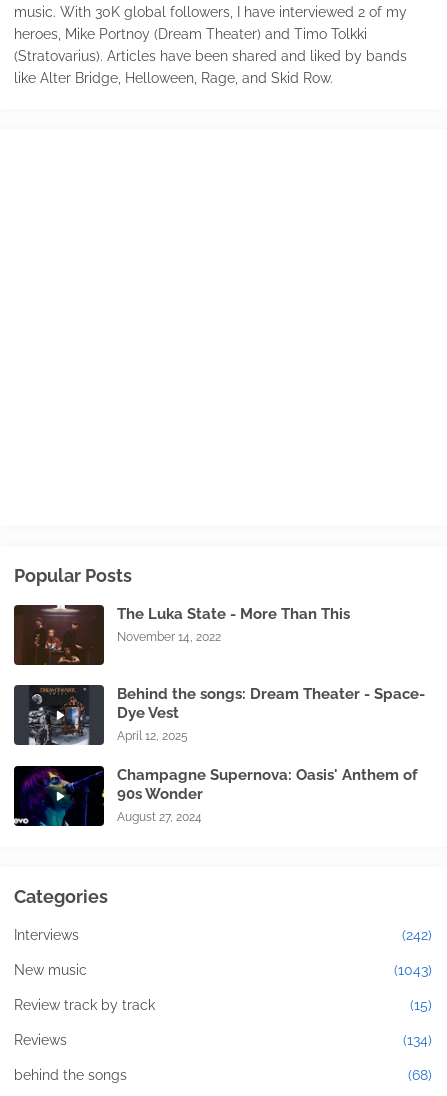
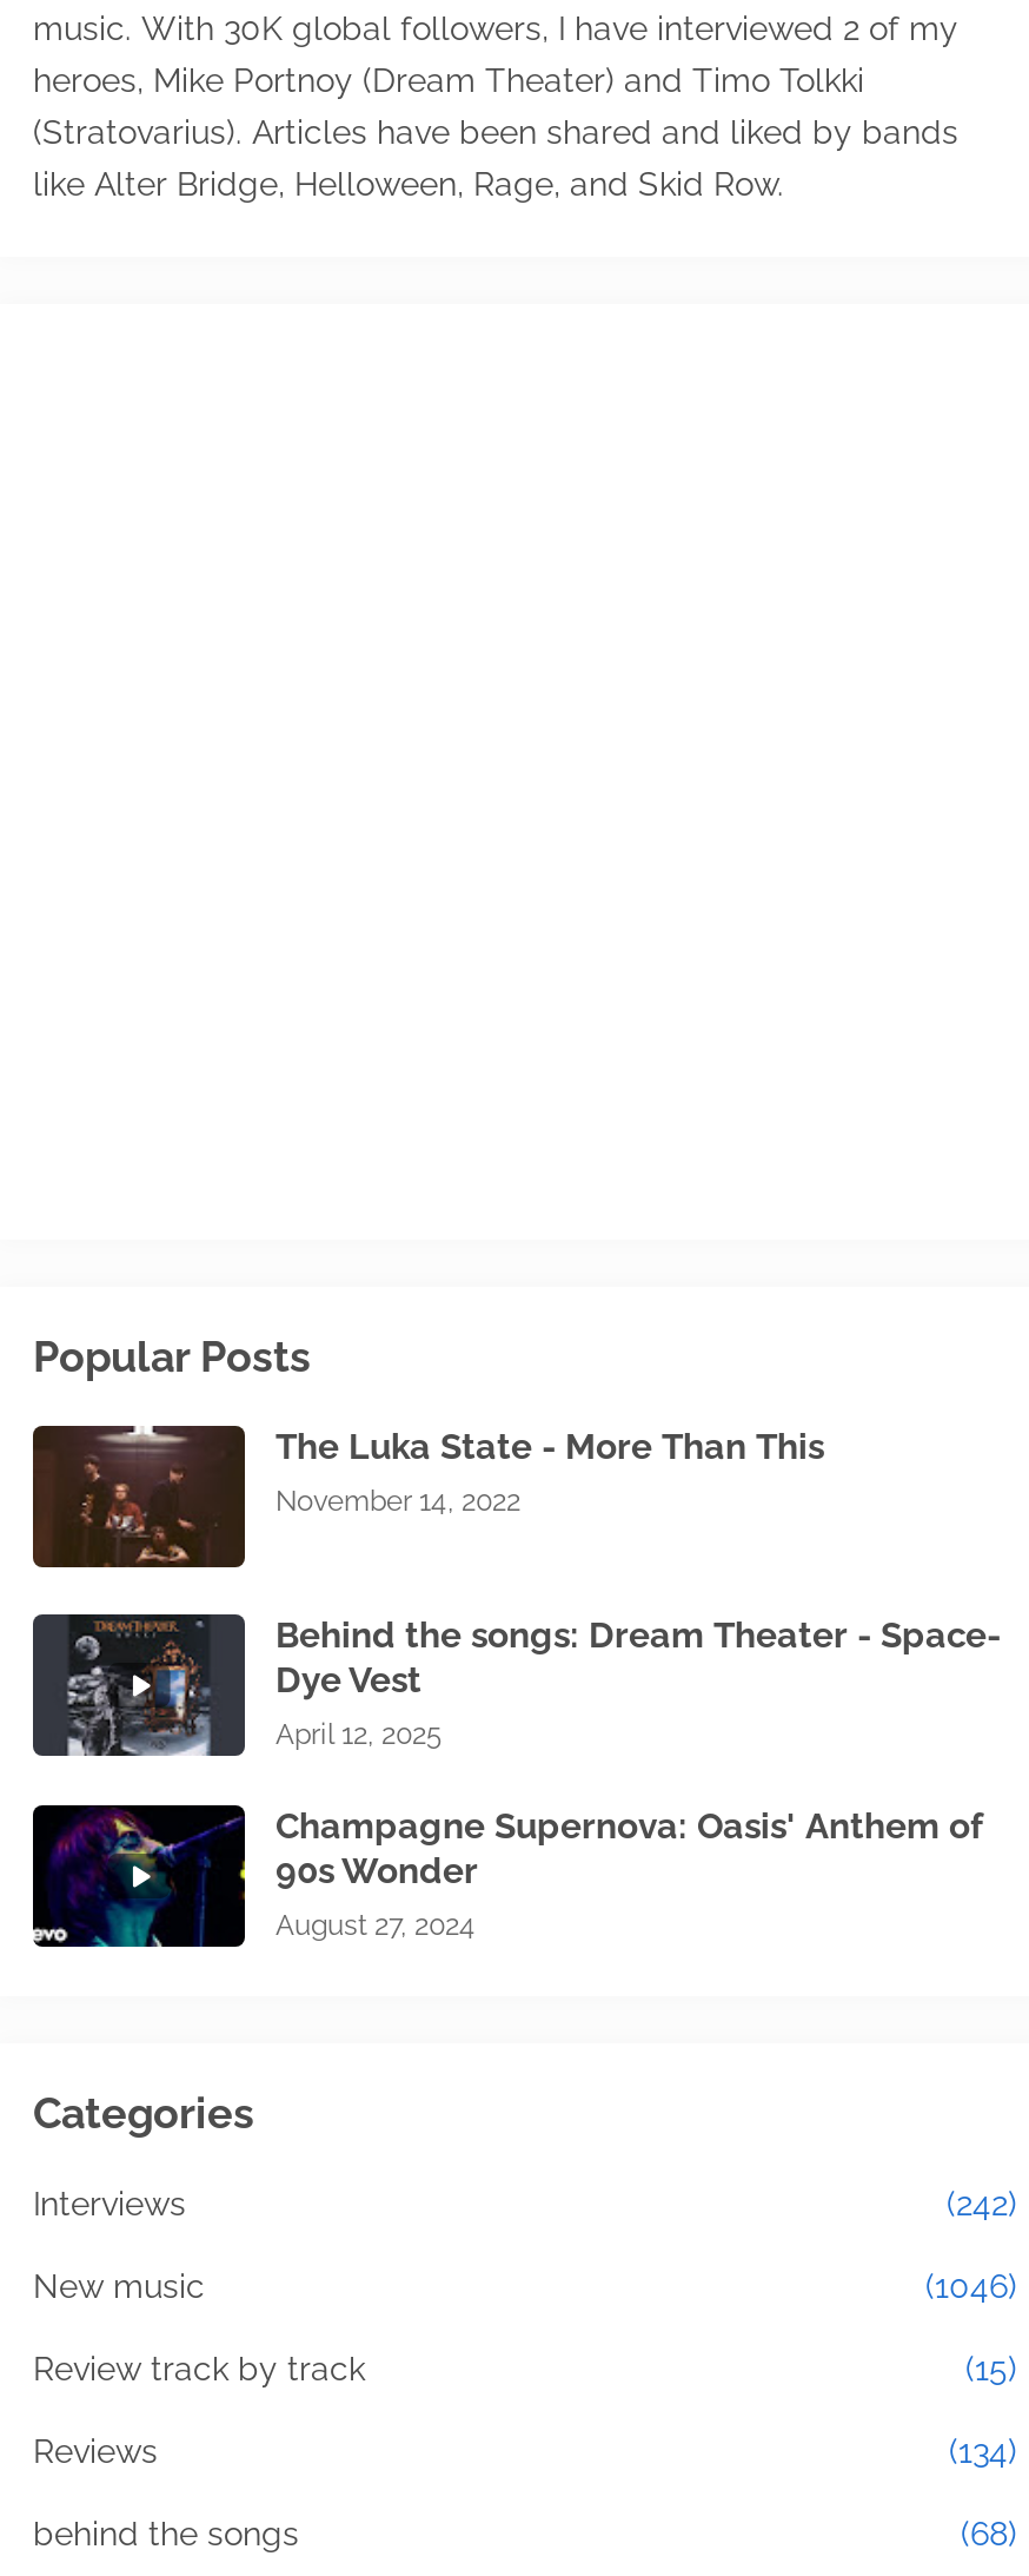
- (1043)
+ (1046)
